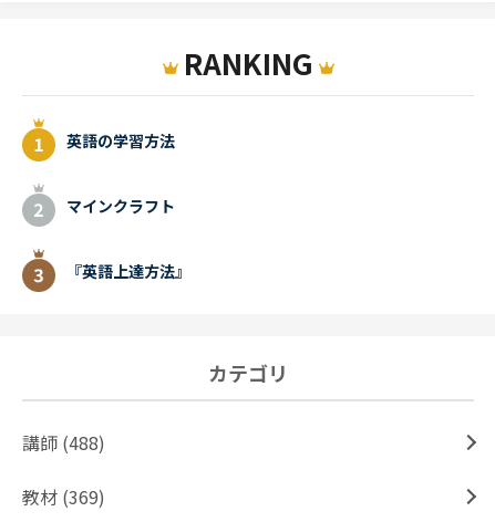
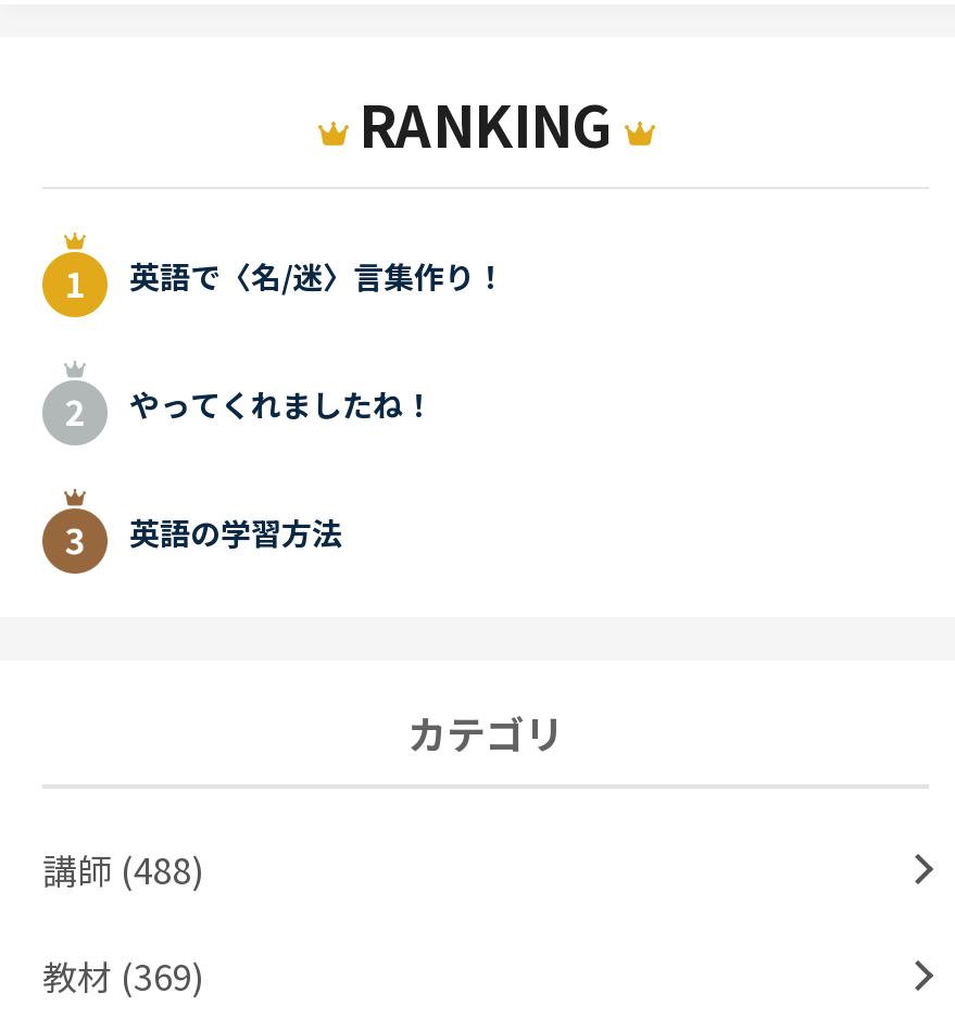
+ 英語で〈名/迷〉言集作り！
+ やってくれましたね！

moved down: 英語の学習方法

- マインクラフト
- 『英語上達方法』
